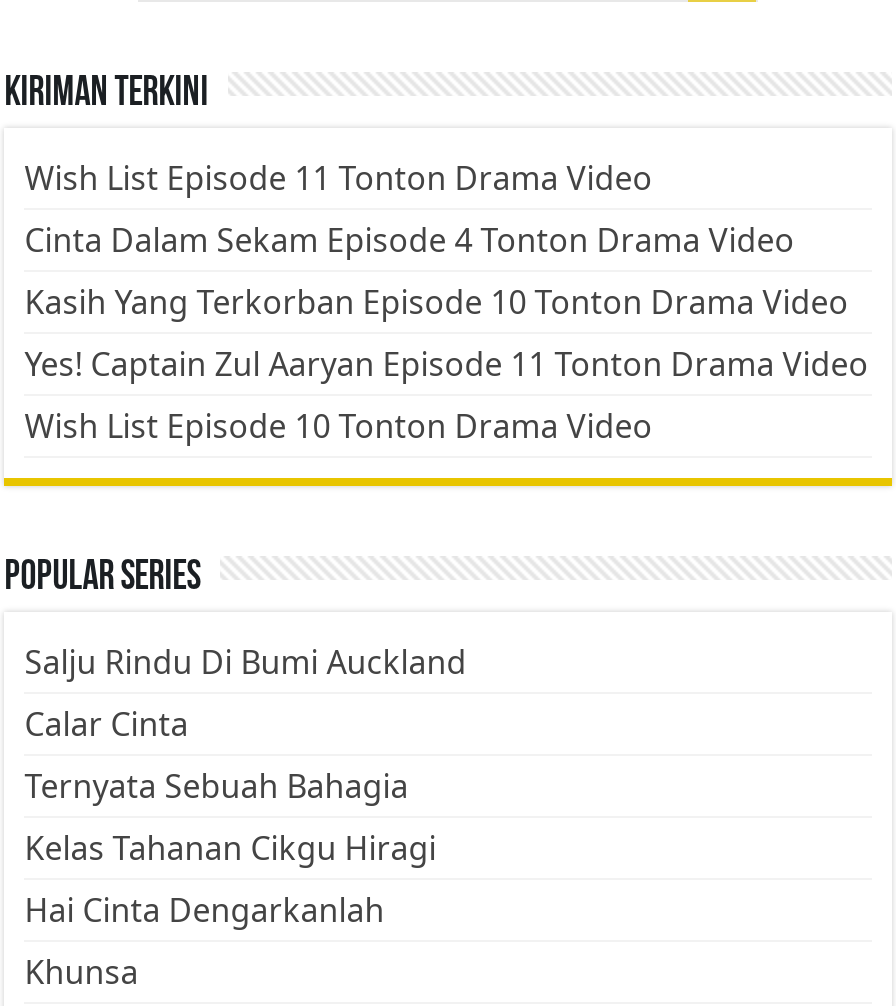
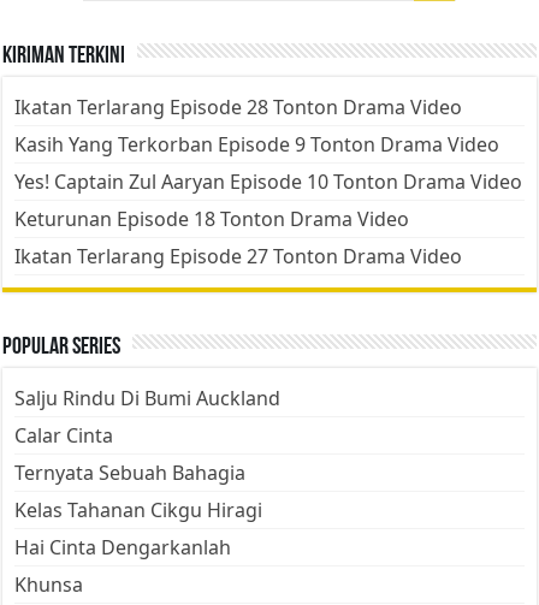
- Wish List Episode 11 Tonton Drama Video
- Cinta Dalam Sekam Episode 4 Tonton Drama Video
- Kasih Yang Terkorban Episode 10 Tonton Drama Video
- Yes! Captain Zul Aaryan Episode 11 Tonton Drama Video
- Wish List Episode 10 Tonton Drama Video
+ Ikatan Terlarang Episode 28 Tonton Drama Video
+ Kasih Yang Terkorban Episode 9 Tonton Drama Video
+ Yes! Captain Zul Aaryan Episode 10 Tonton Drama Video
+ Keturunan Episode 18 Tonton Drama Video
+ Ikatan Terlarang Episode 27 Tonton Drama Video
